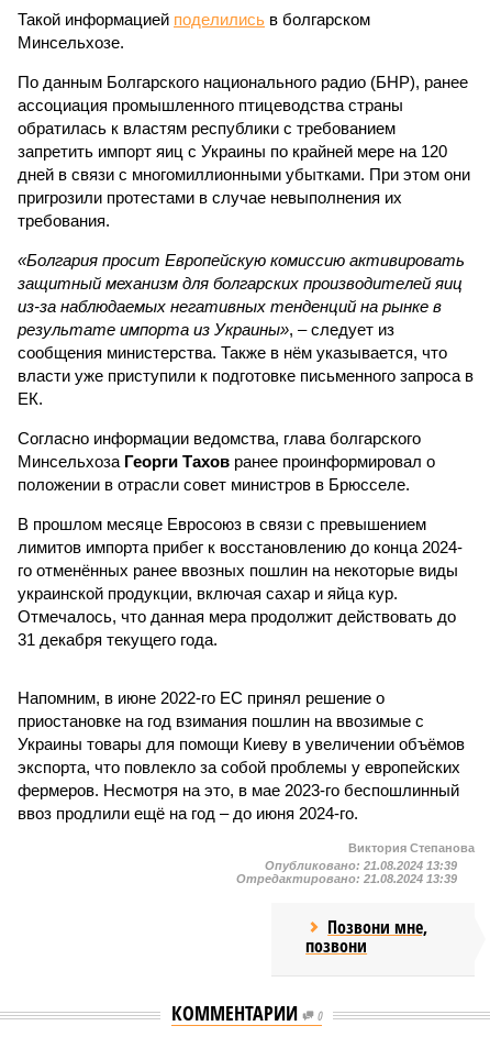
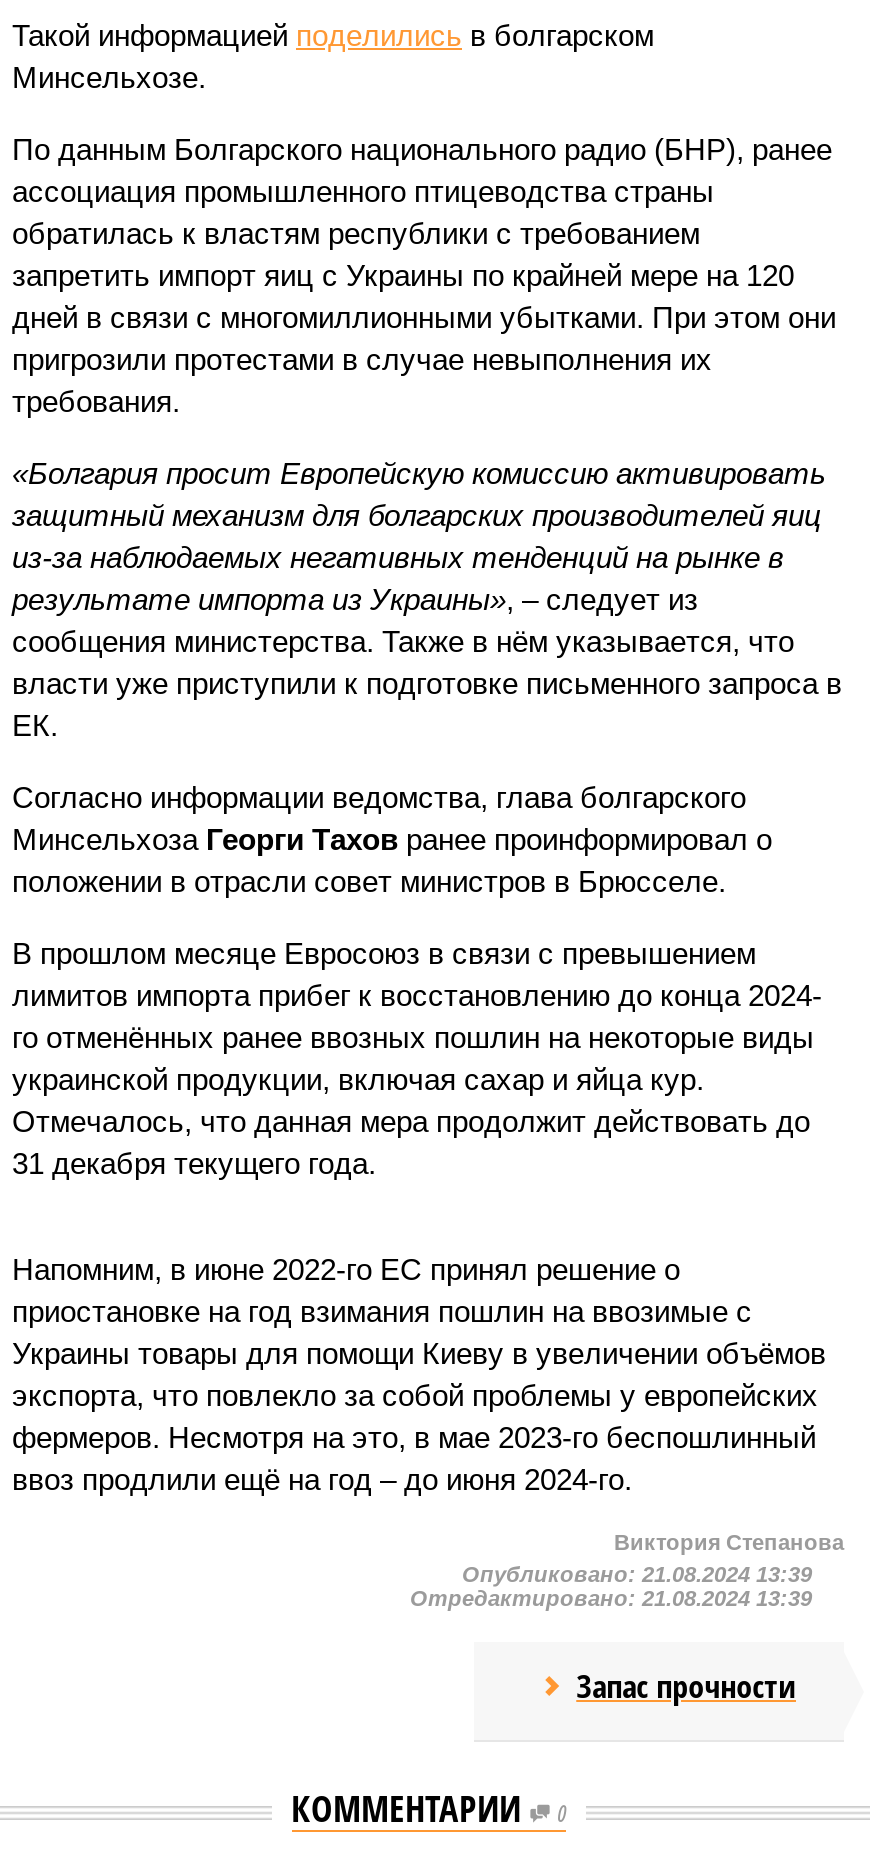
- Позвони мне,
- позвони
+ Запас прочности
